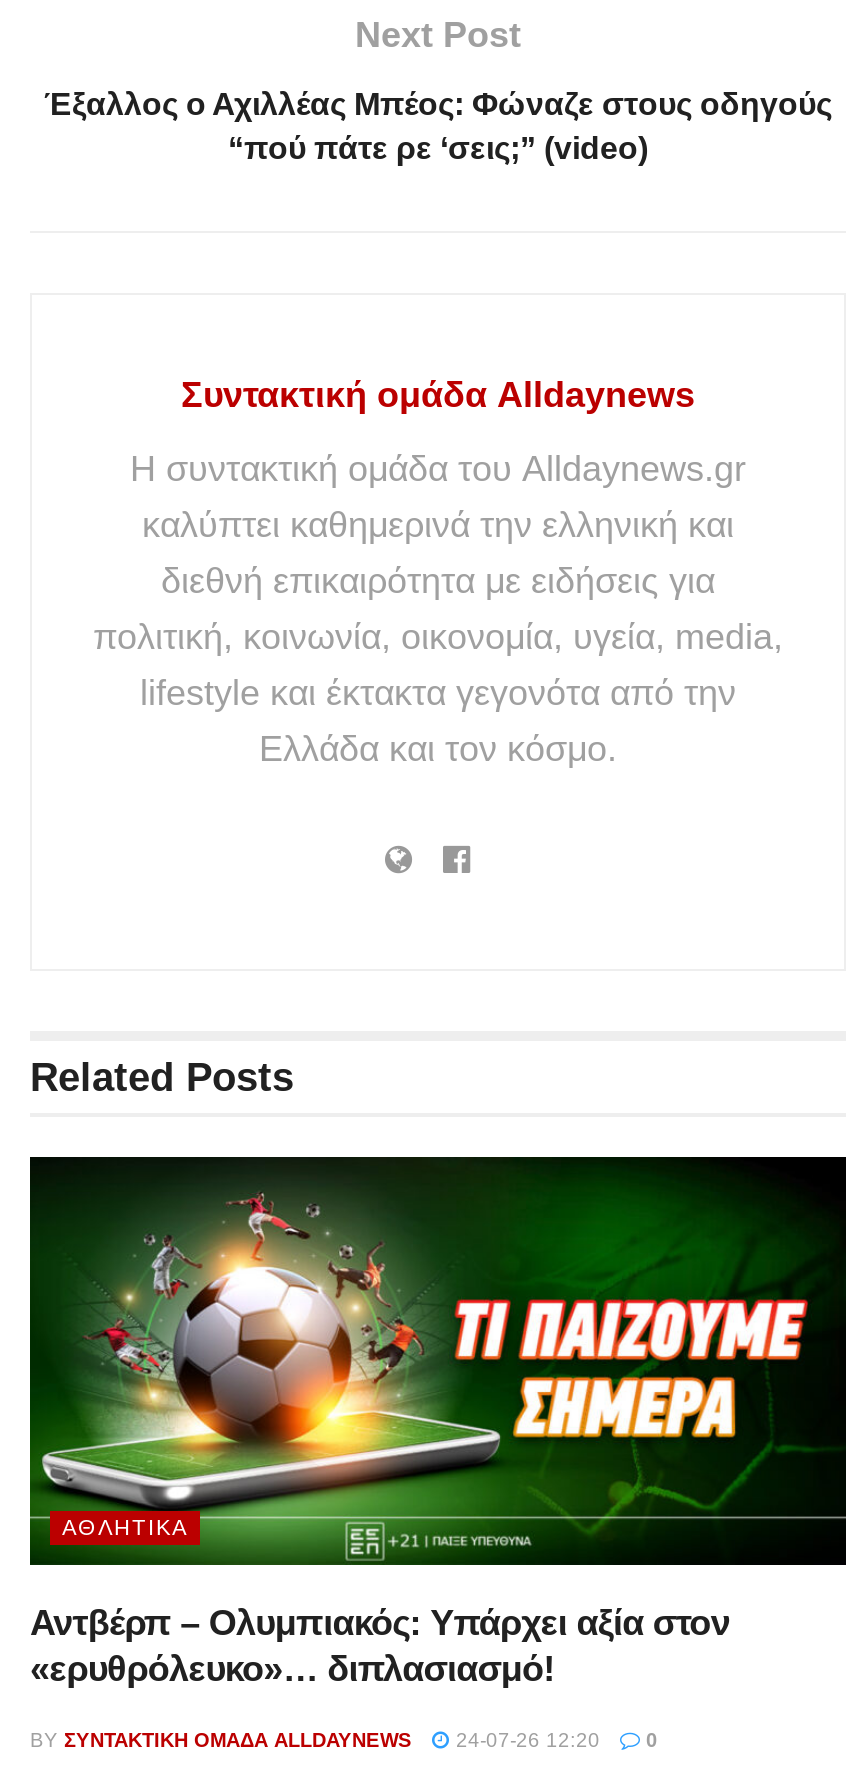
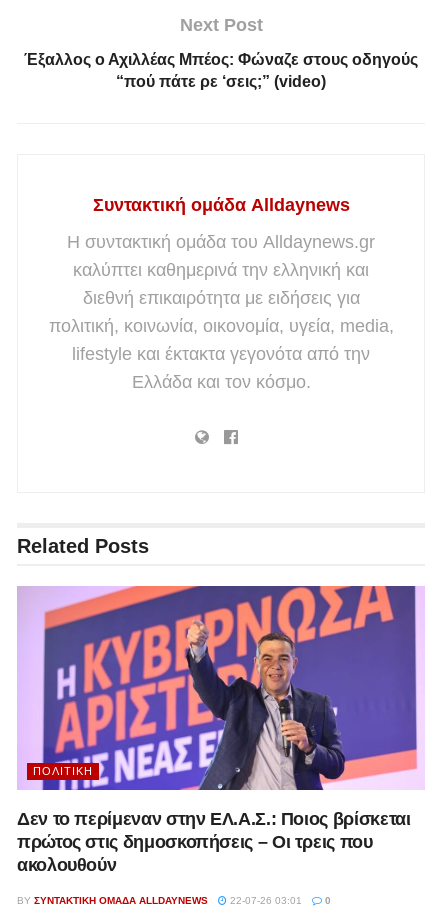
- [image]
- ΑΘΛΗΤΙΚΆ
+ [image]
+ ΠΟΛΙΤΙΚΉ

- Αντβέρπ – Ολυμπιακός: Υπάρχει αξία στον
- «ερυθρόλευκο»… διπλασιασμό!
+ Δεν το περίμεναν στην ΕΛ.Α.Σ.: Ποιος βρίσκεται
+ πρώτος στις δημοσκοπήσεις – Οι τρεις που
+ ακολουθούν

- BY ΣΥΝΤΑΚΤΙΚΉ ΟΜΆΔΑ ALLDAYNEWS 24-07-26 12:20 0
+ BY ΣΥΝΤΑΚΤΙΚΉ ΟΜΆΔΑ ALLDAYNEWS 22-07-26 03:01 0
